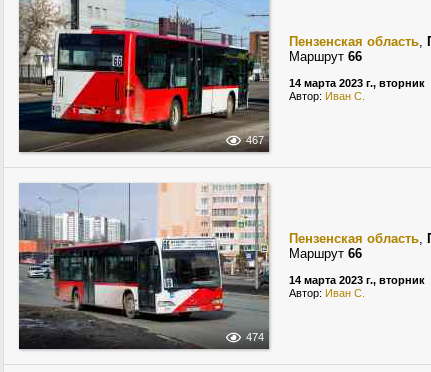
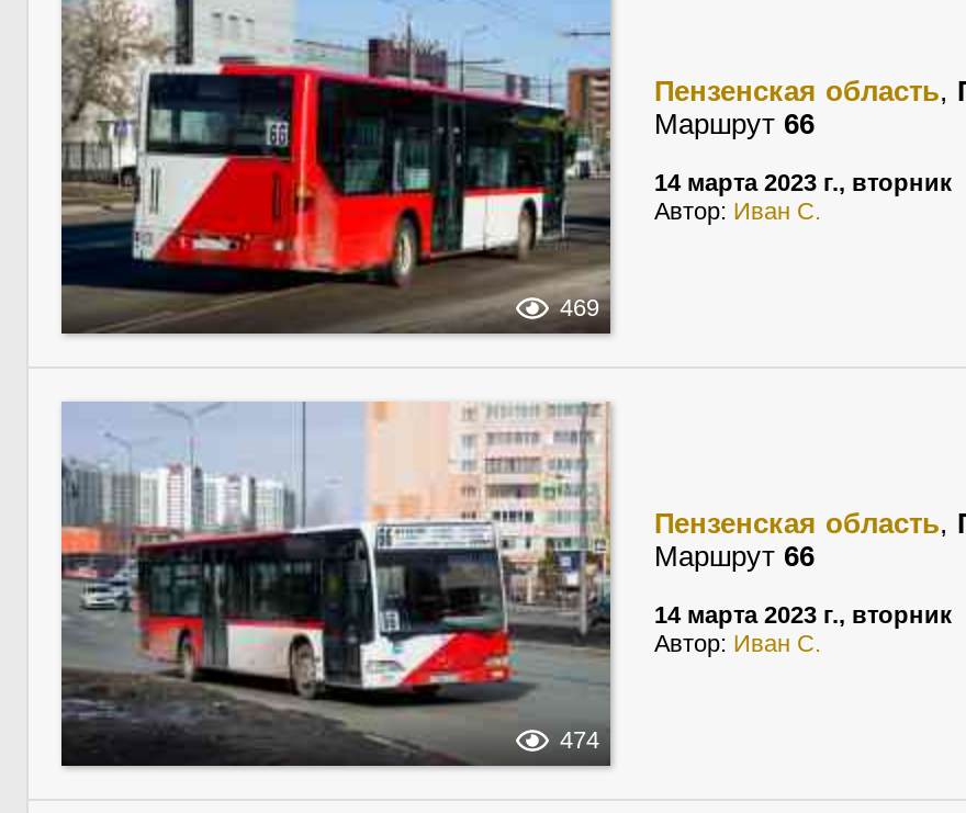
- 467
+ 469
